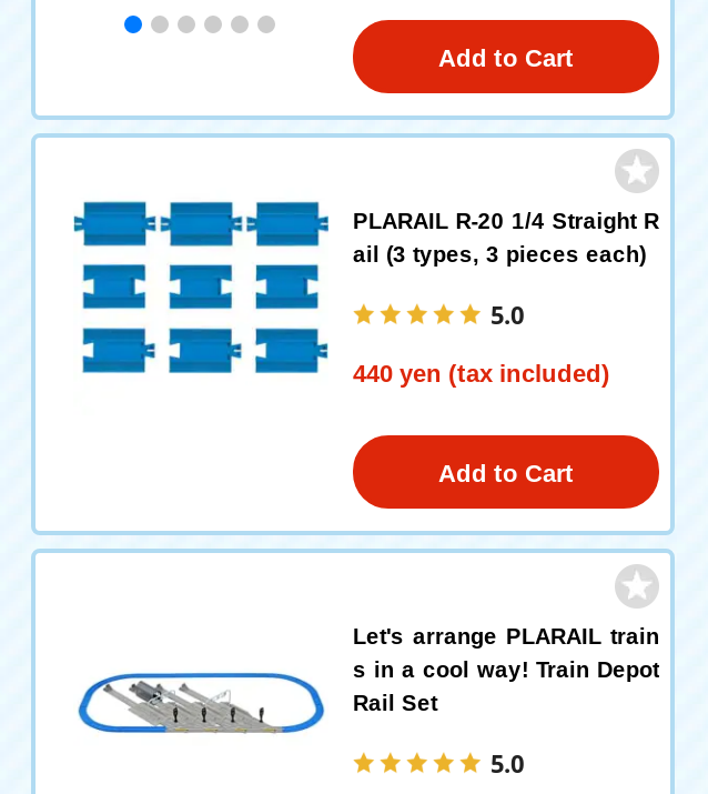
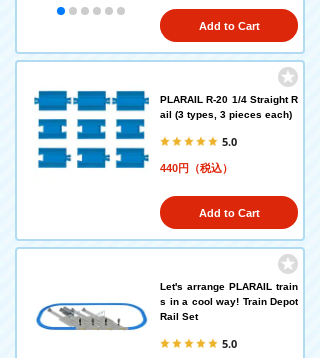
- 440 yen (tax included)
+ 440円（税込）
